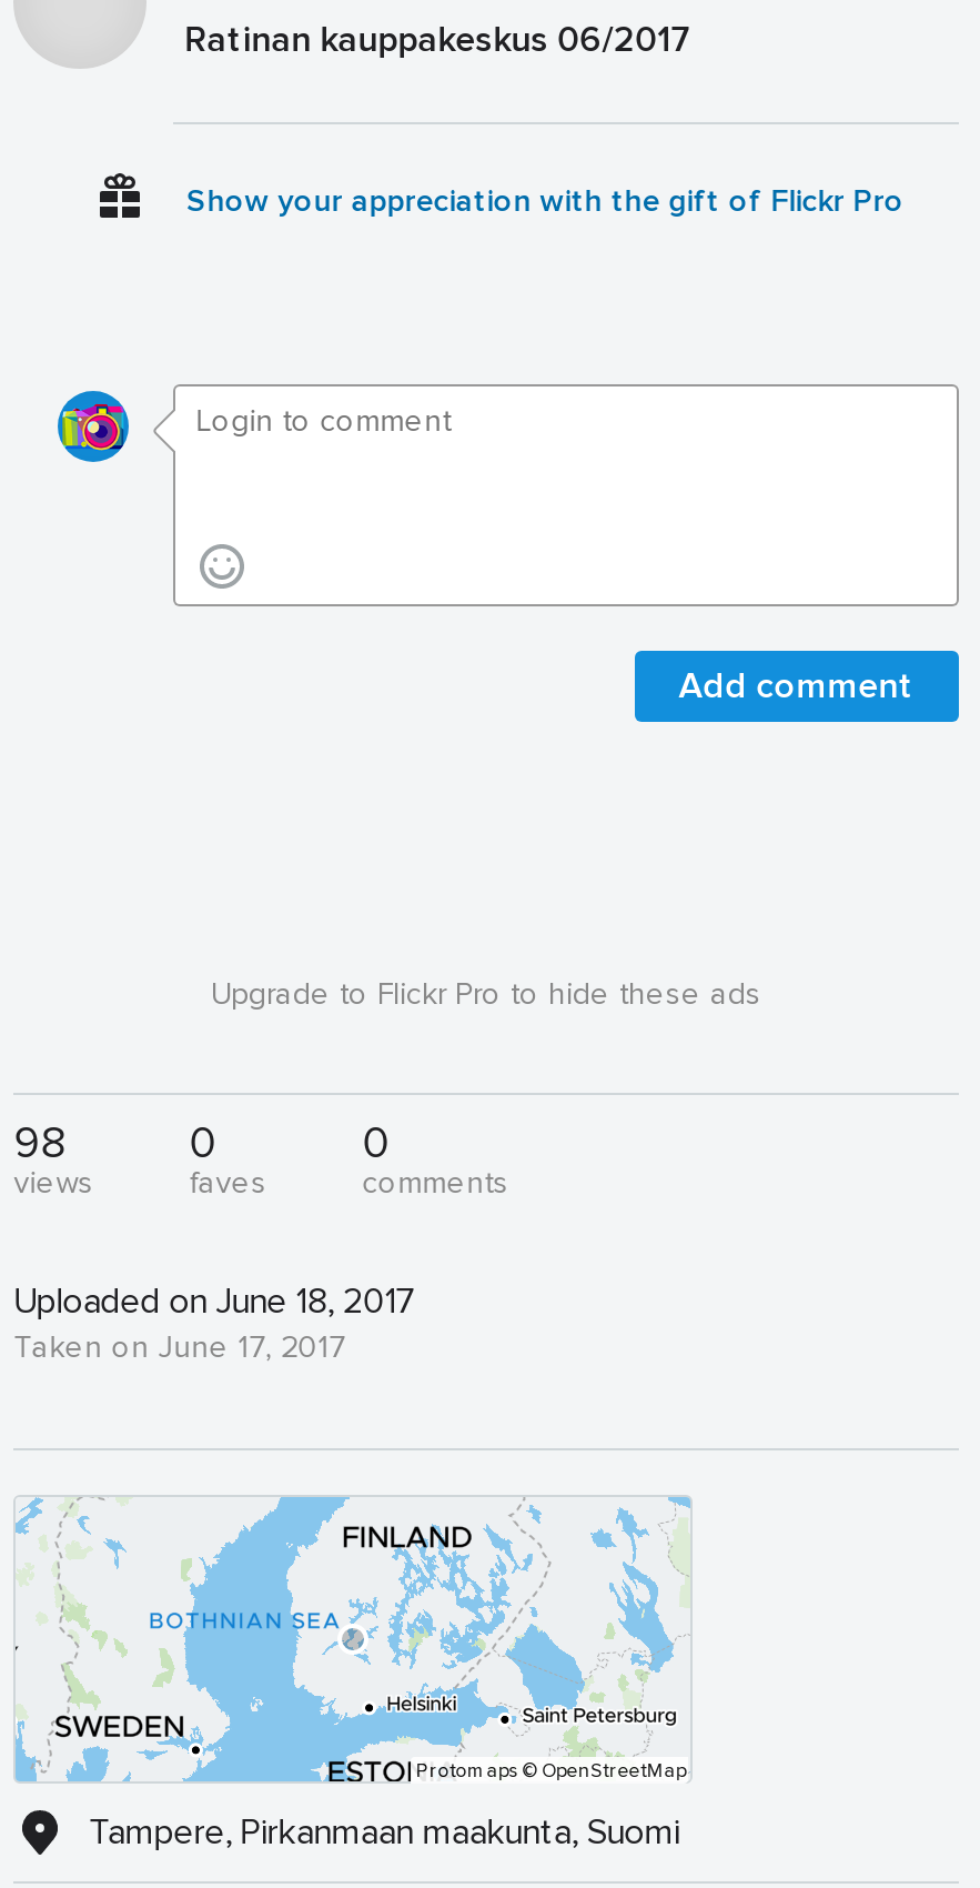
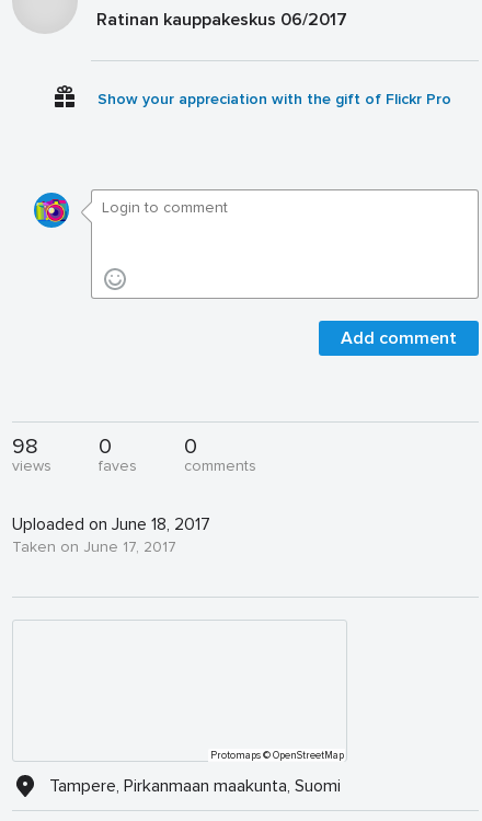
- Upgrade to Flickr Pro to hide these ads

- [image]
